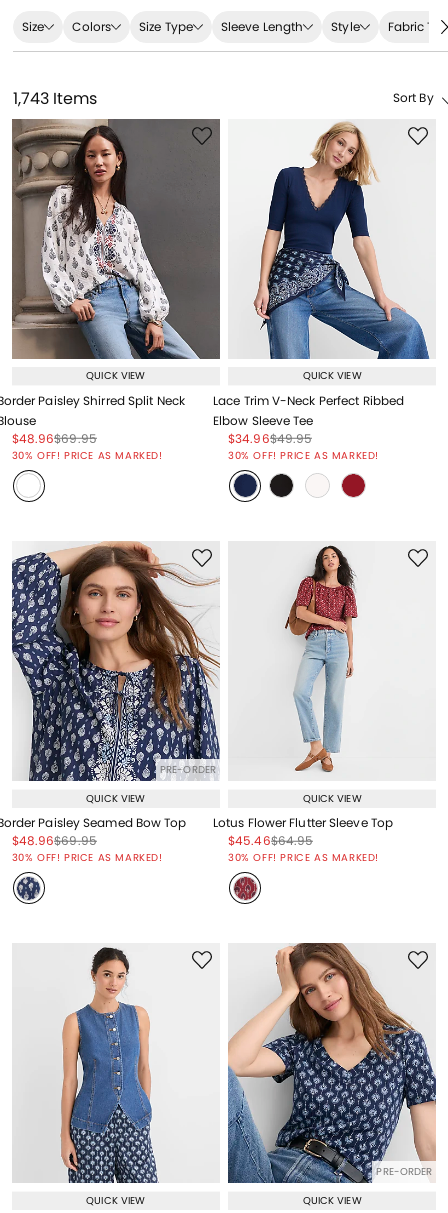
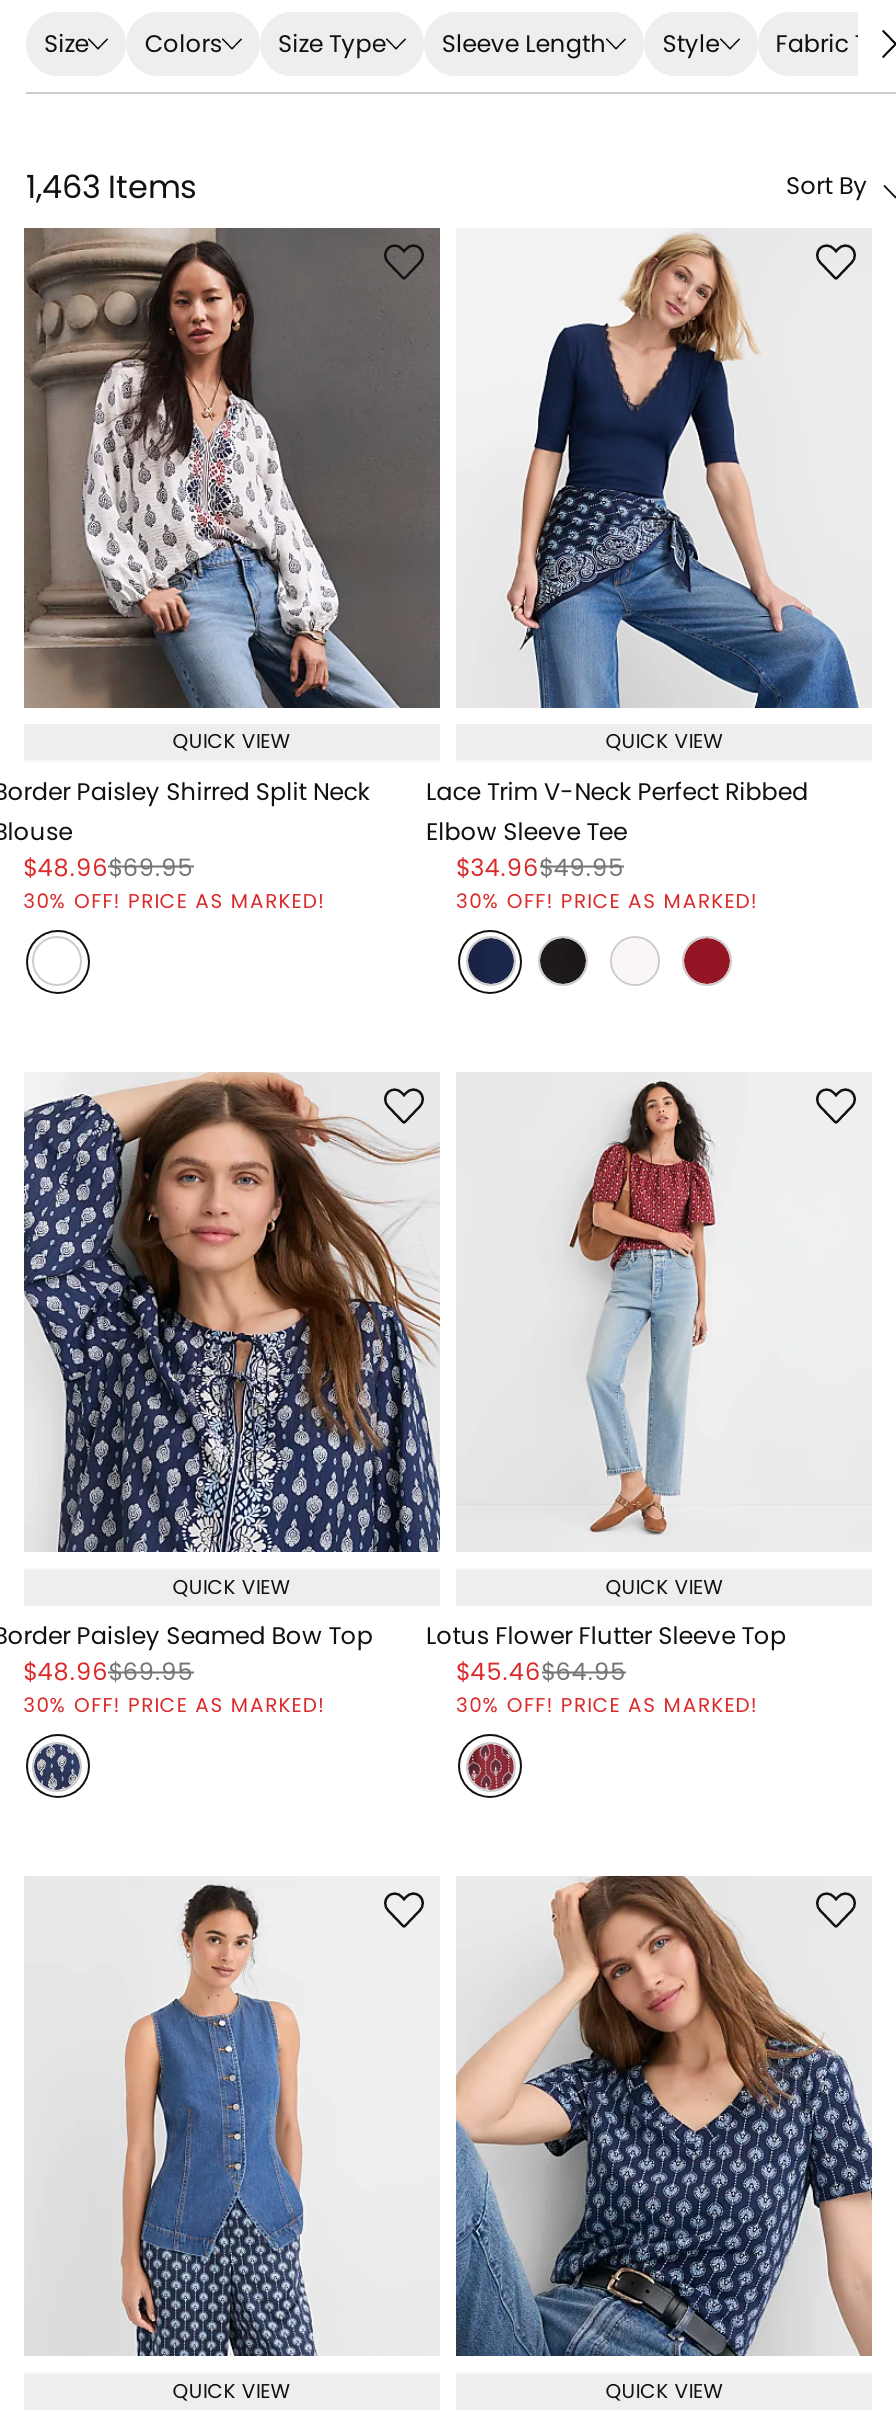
- 1,743 Items
+ 1,463 Items

- PRE-ORDER

- PRE-ORDER
